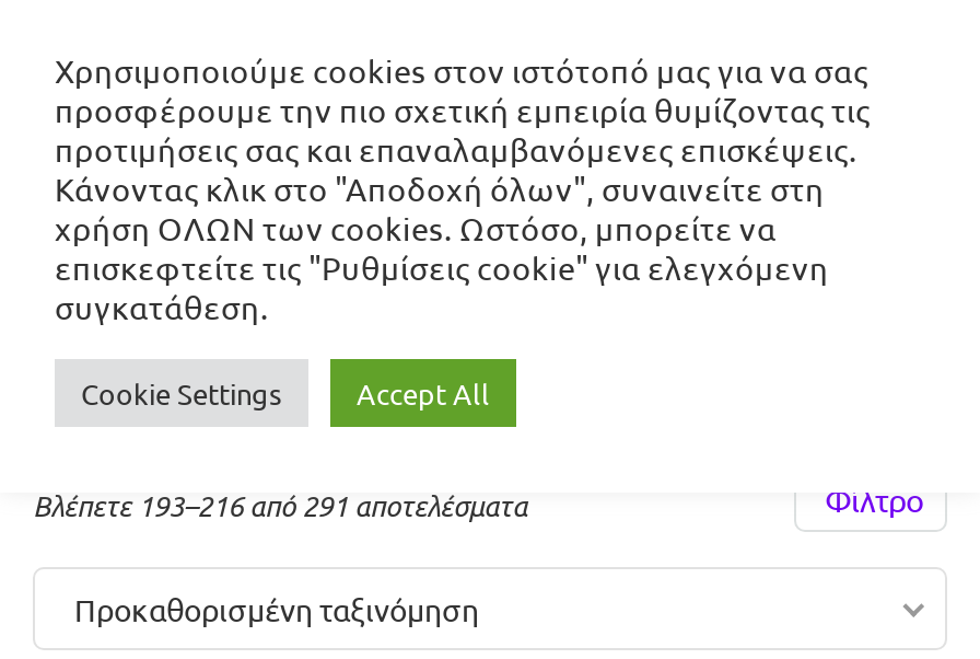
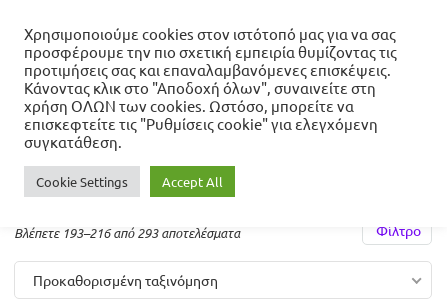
- Βλέπετε 193–216 από 291 αποτελέσματα
+ Βλέπετε 193–216 από 293 αποτελέσματα
